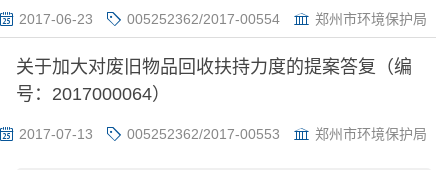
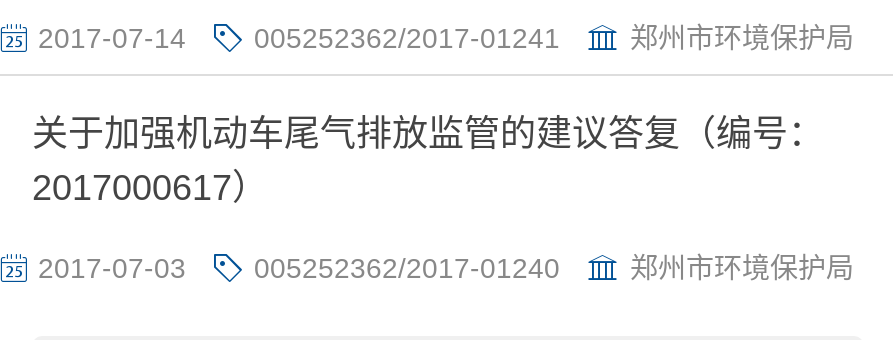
- 2017-06-23
- 005252362/2017-00554
+ 2017-07-14
+ 005252362/2017-01241

- 关于加大对废旧物品回收扶持力度的提案答复（编
- 号：2017000064）
+ 关于加强机动车尾气排放监管的建议答复（编号：
+ 2017000617）

- 2017-07-13
- 005252362/2017-00553
+ 2017-07-03
+ 005252362/2017-01240
